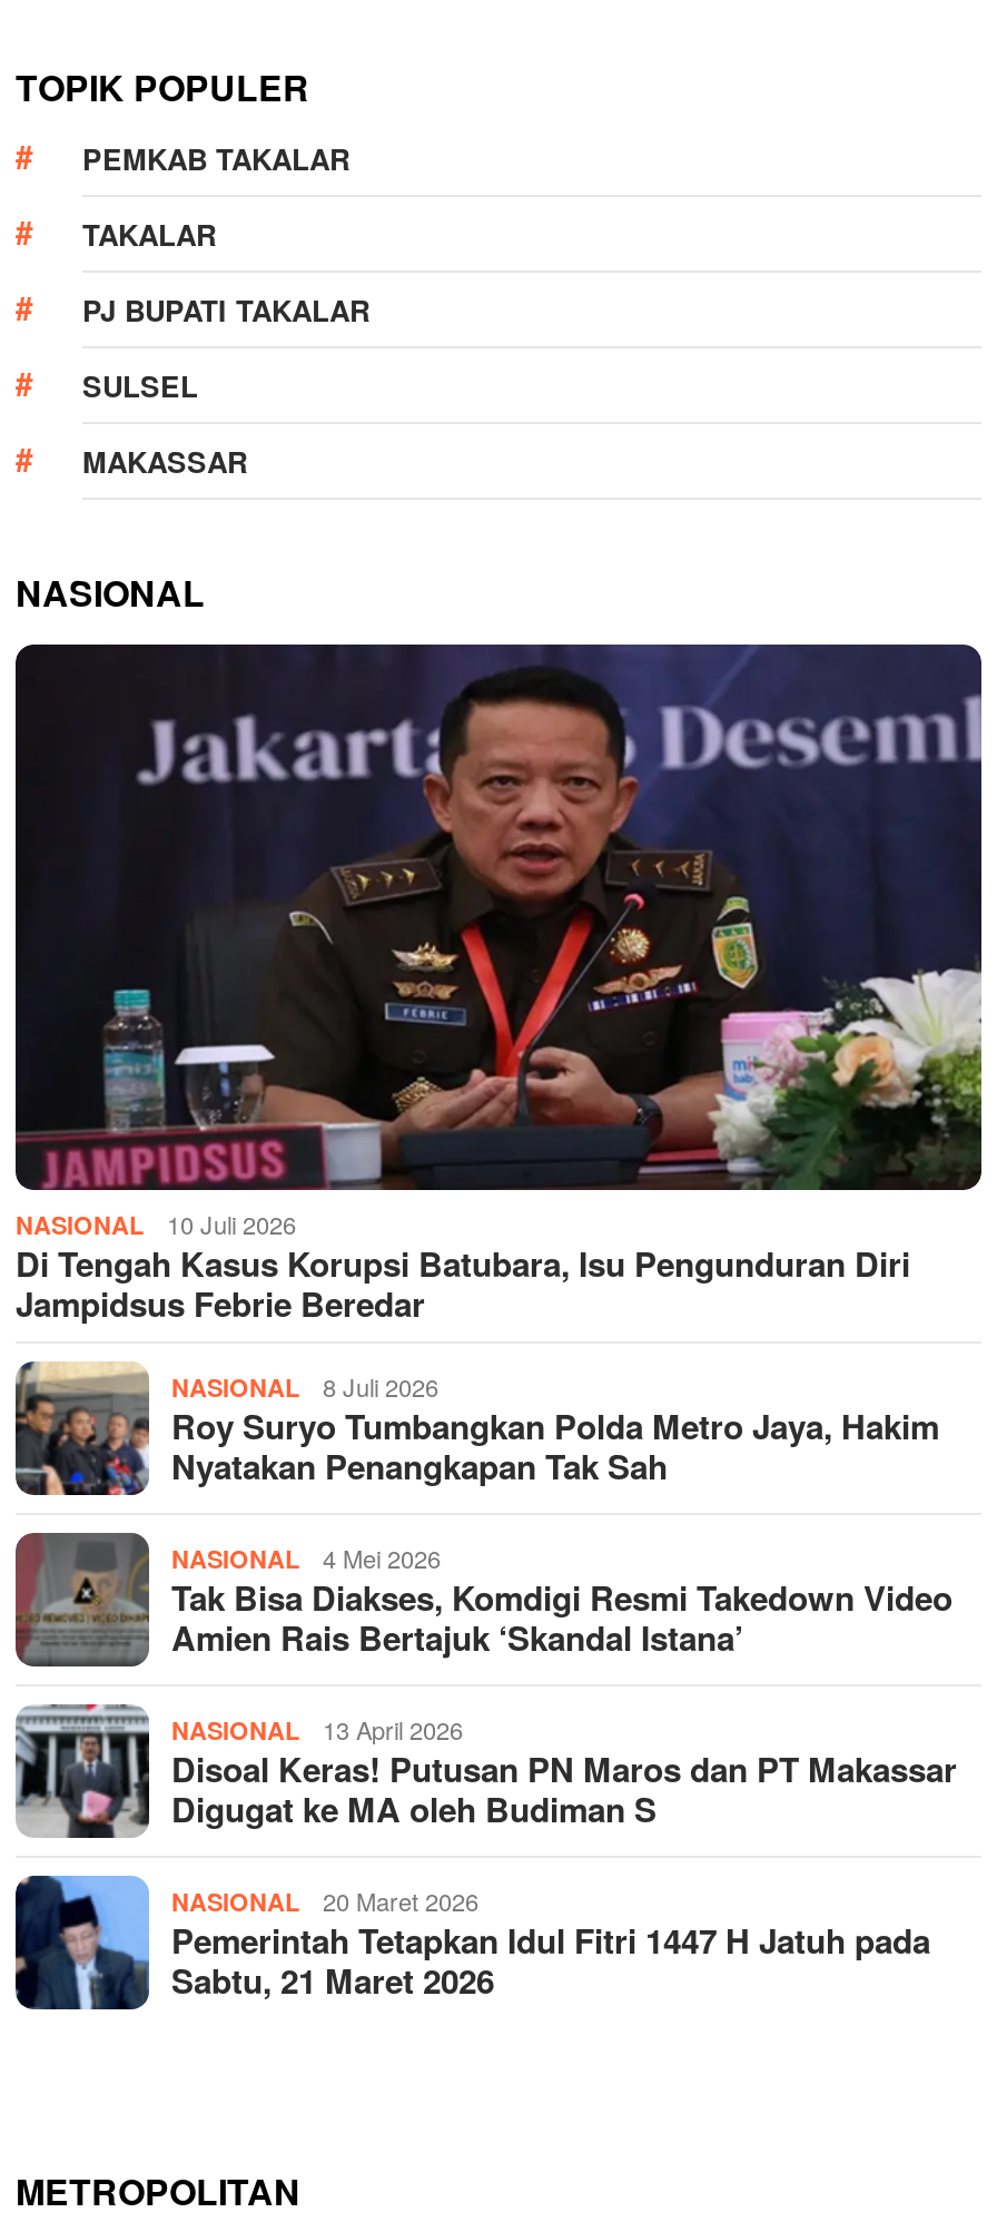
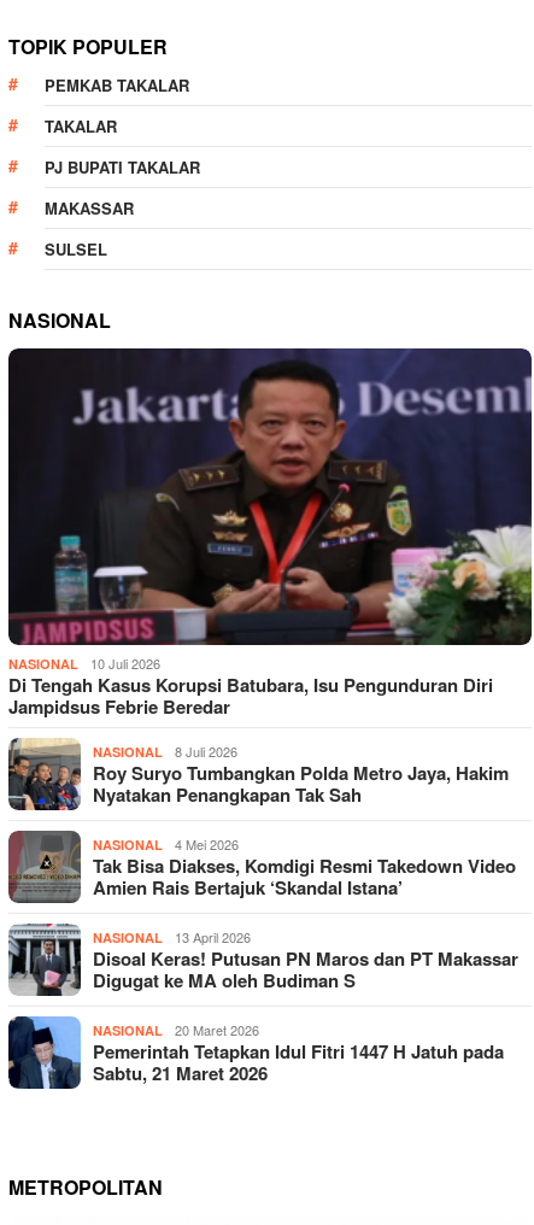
moved down: SULSEL

moved up: MAKASSAR
